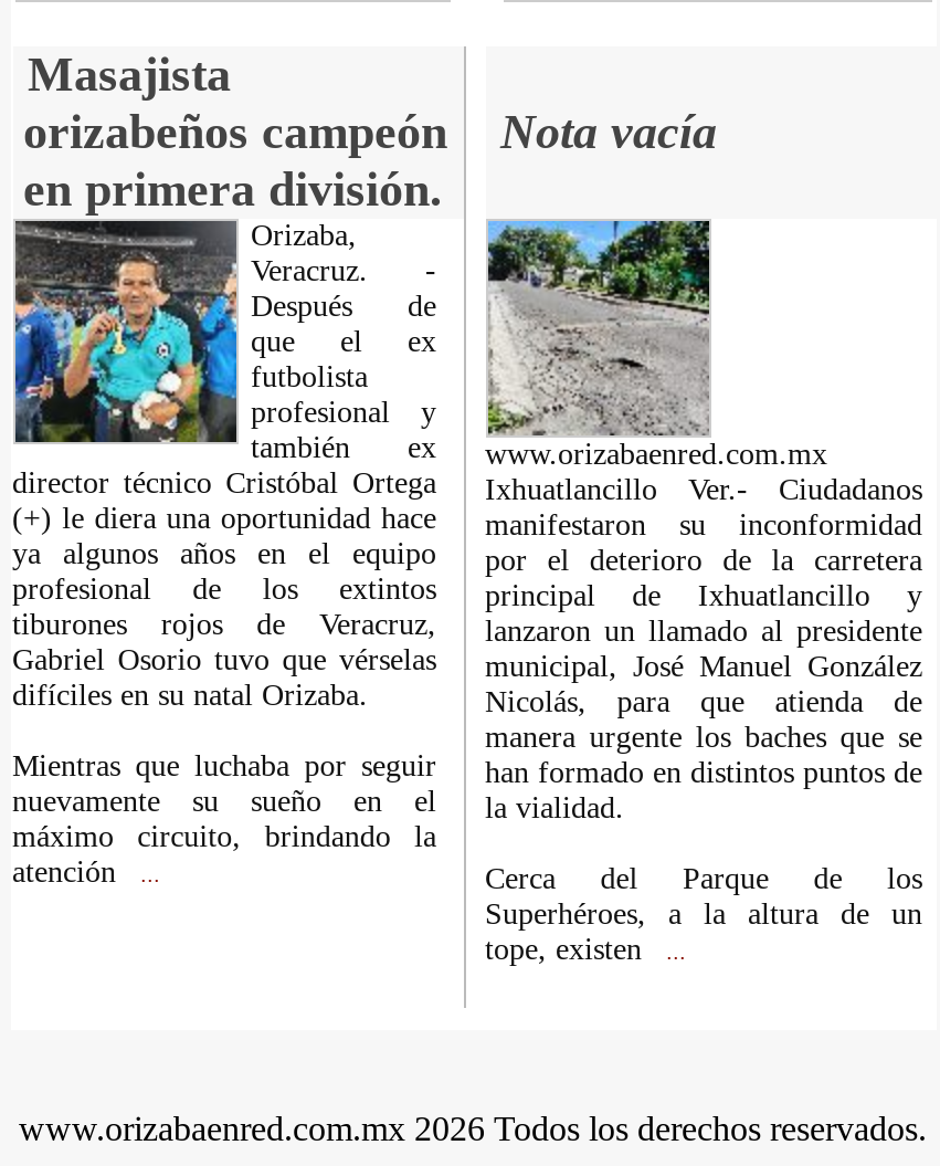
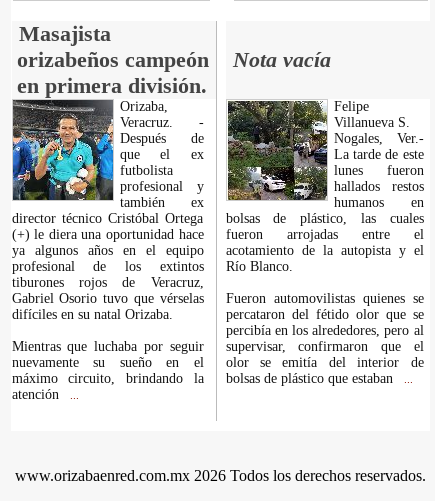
- [image]
- www.orizabaenred.com.mx
- Ixhuatlancillo Ver.- Ciudadanos
- manifestaron su inconformidad
- por el deterioro de la carretera
- principal de Ixhuatlancillo y
- lanzaron un llamado al presidente
- municipal, José Manuel González
- Nicolás, para que atienda de
- manera urgente los baches que se
- han formado en distintos puntos de
- la vialidad.
+ [image]
+ Felipe
+ Villanueva S.
+ Nogales, Ver.-
+ La tarde de este
+ lunes fueron
+ hallados restos
+ humanos en
+ bolsas de plástico, las cuales
+ fueron arrojadas entre el
+ acotamiento de la autopista y el
+ Río Blanco.

- Cerca del Parque de los
- Superhéroes, a la altura de un
- tope, existen ...
+ Fueron automovilistas quienes se
+ percataron del fétido olor que se
+ percibía en los alrededores, pero al
+ supervisar, confirmaron que el
+ olor se emitía del interior de
+ bolsas de plástico que estaban ...
